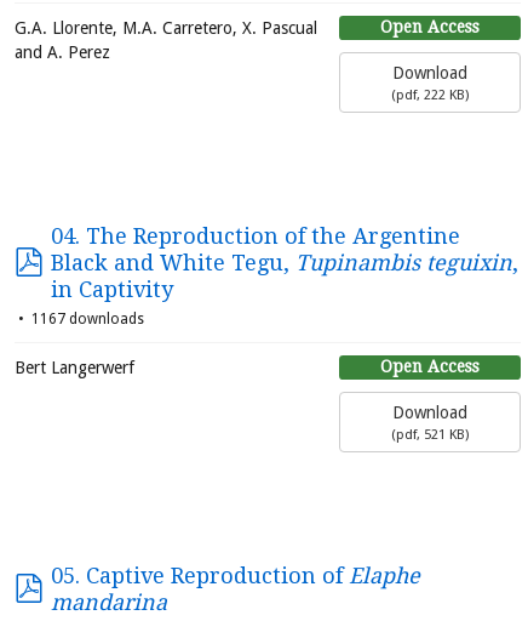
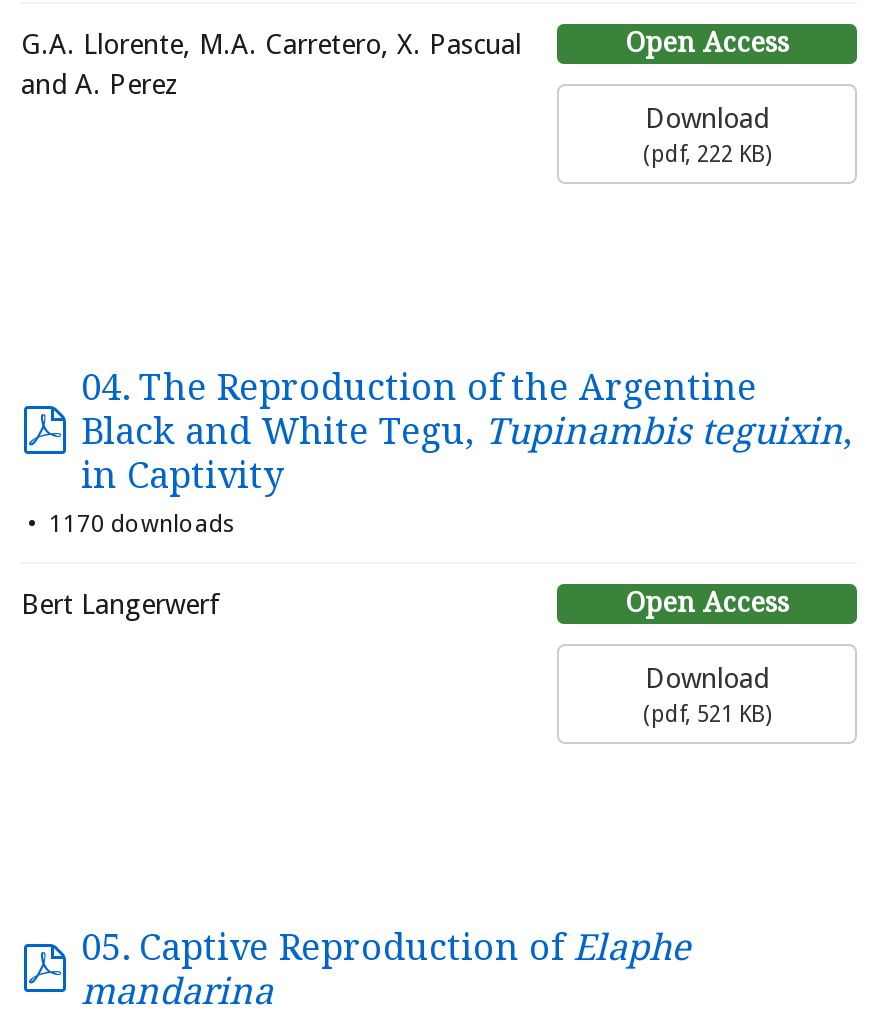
- 1167 downloads
+ 1170 downloads
